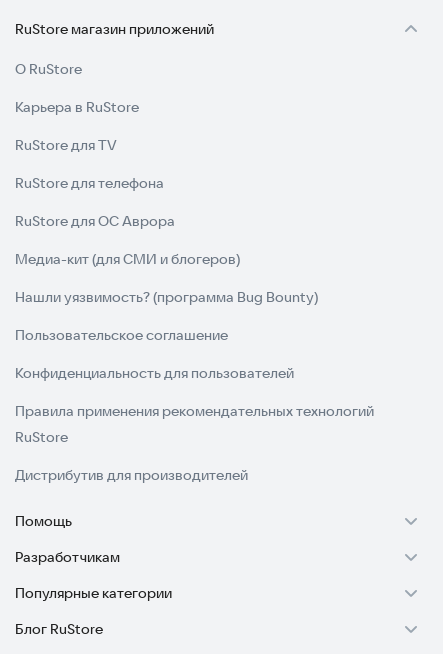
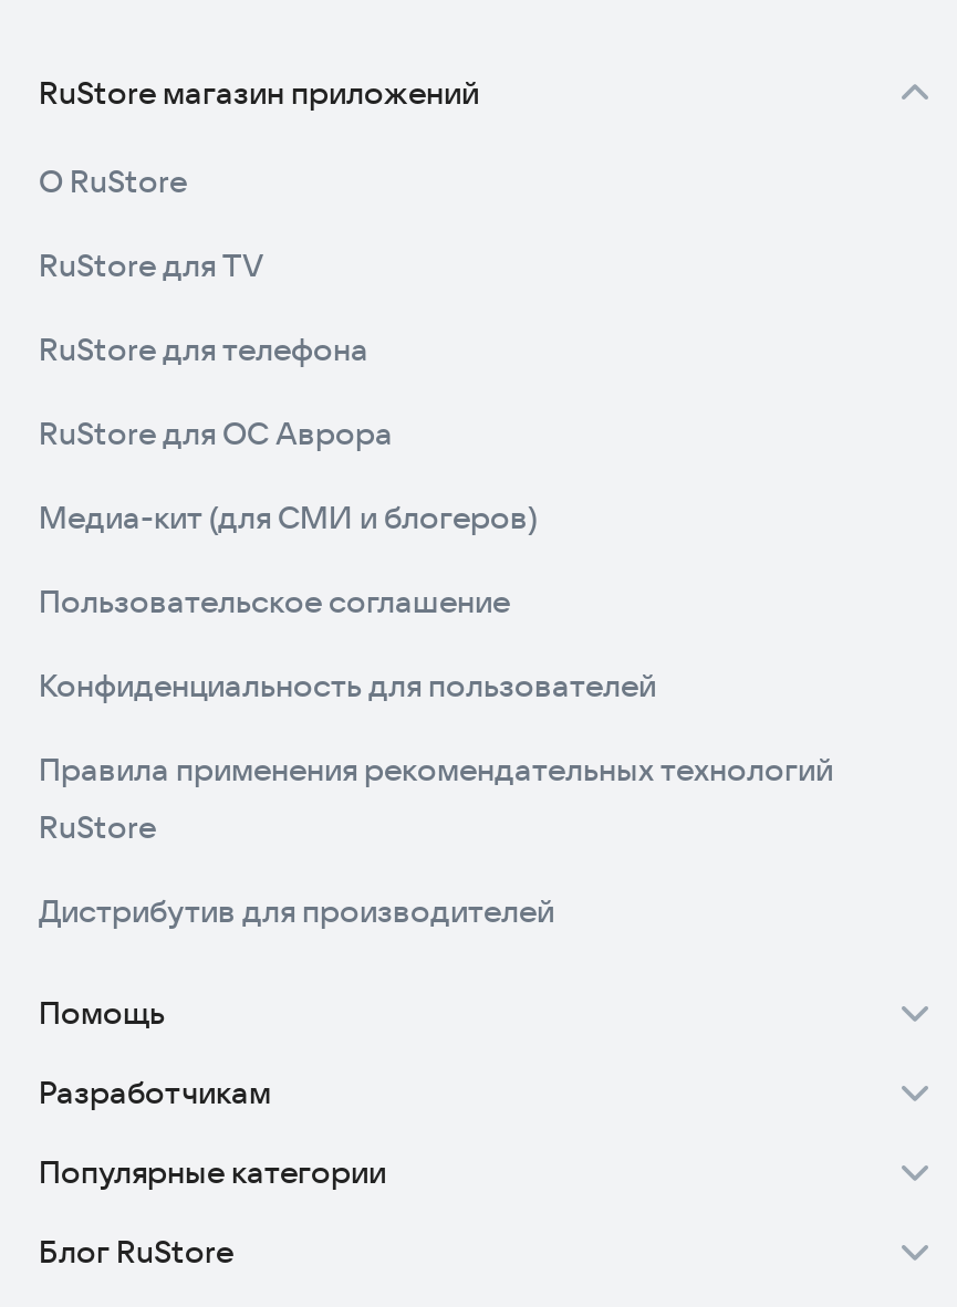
- Карьера в RuStore

- Нашли уязвимость? (программа Bug Bounty)
